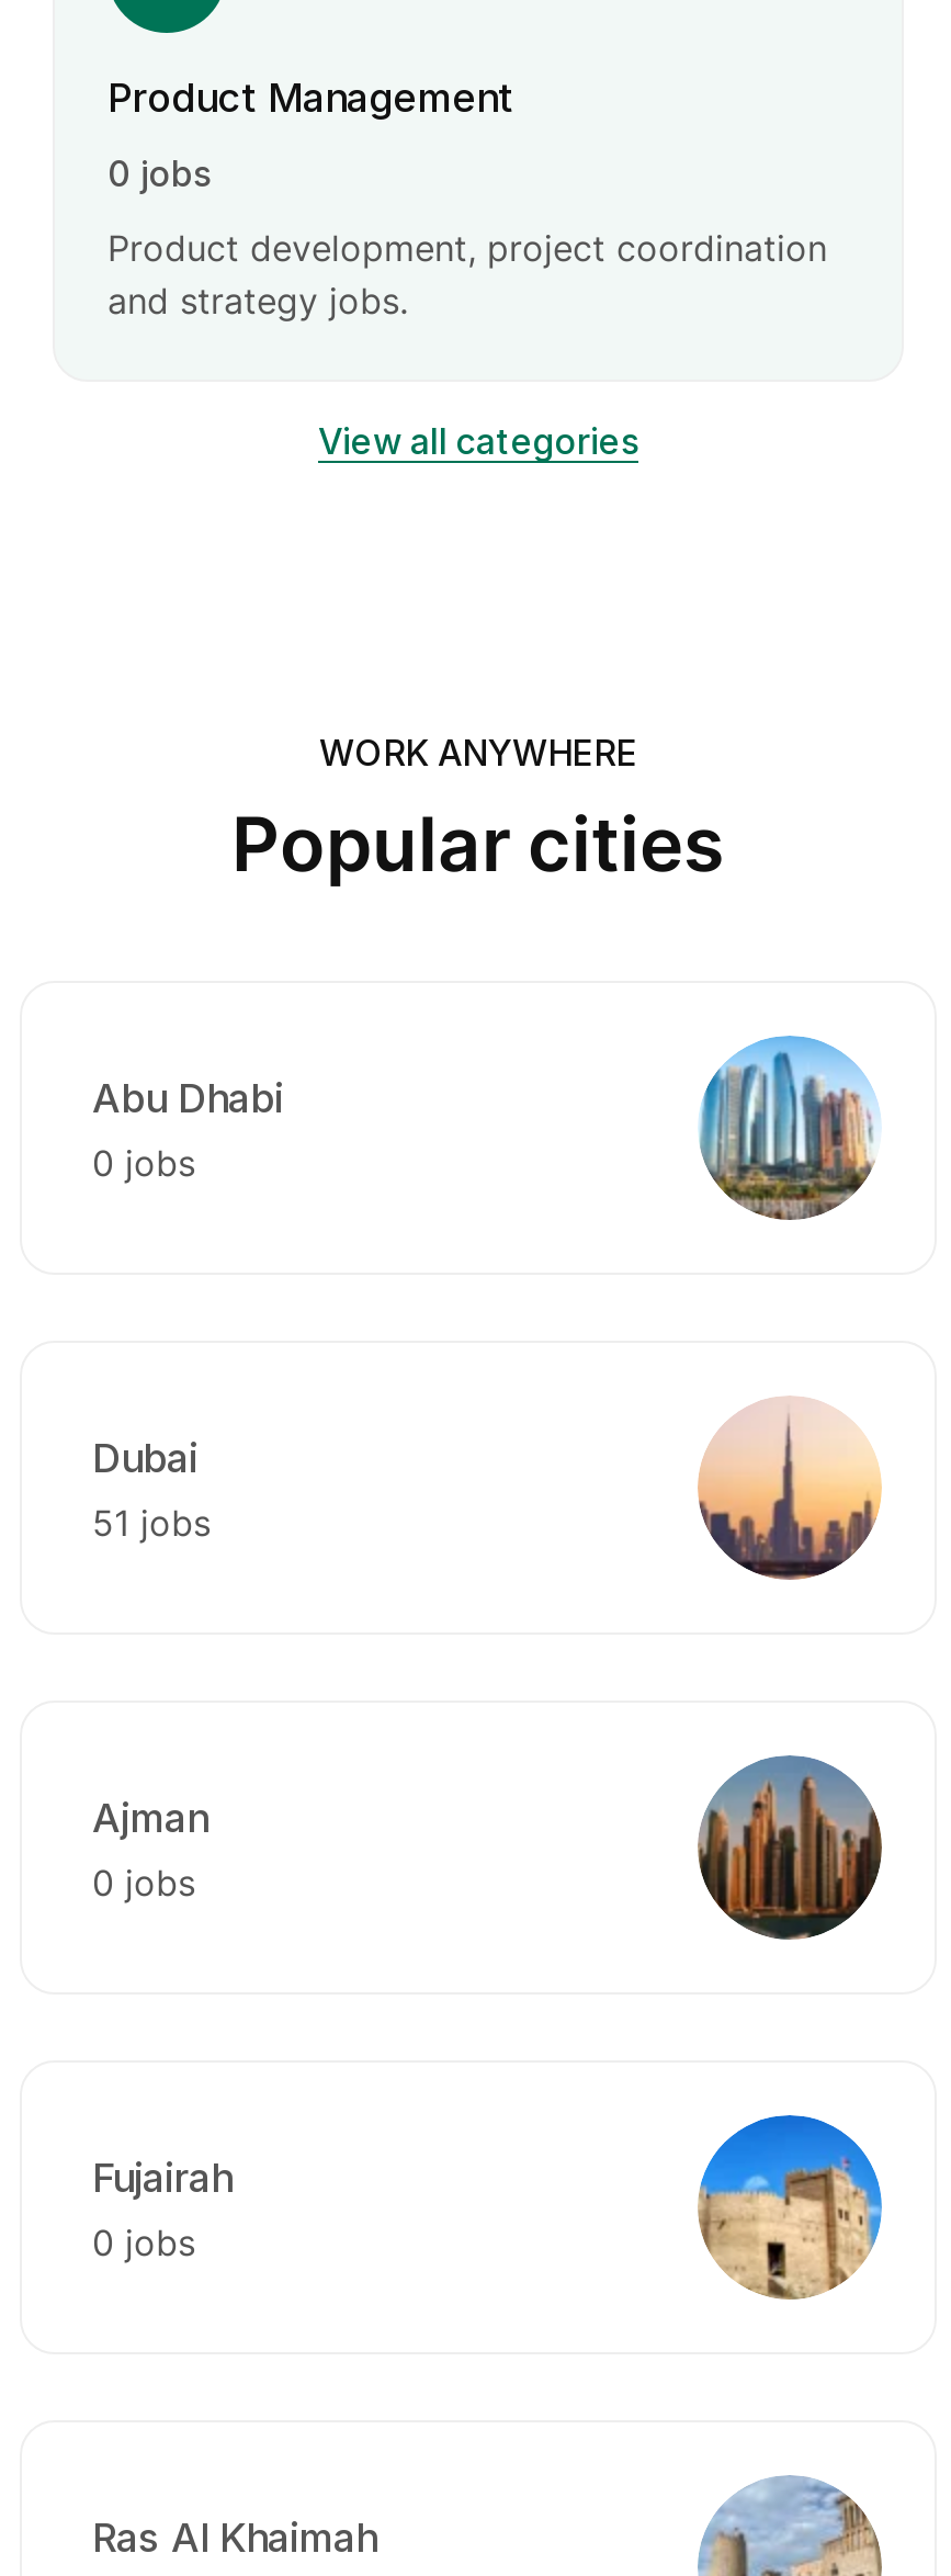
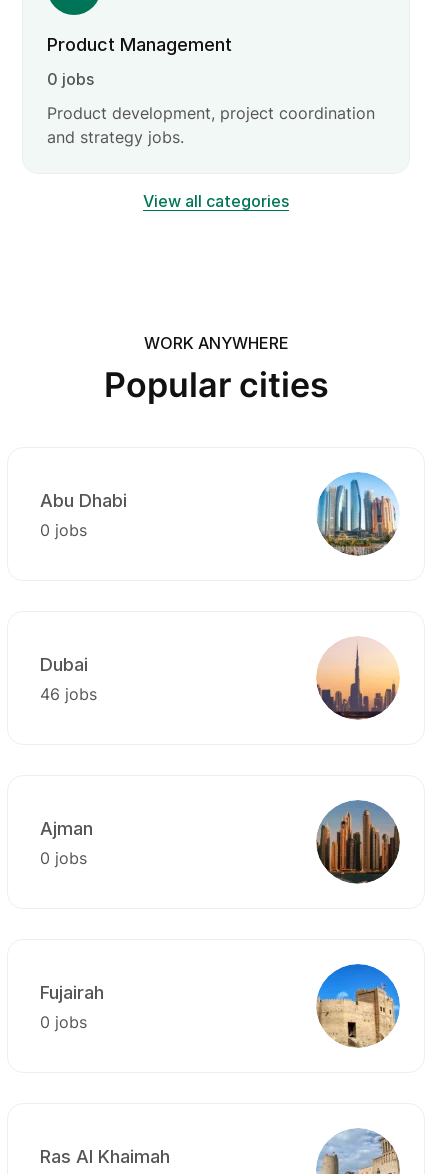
- 51 jobs
+ 46 jobs
